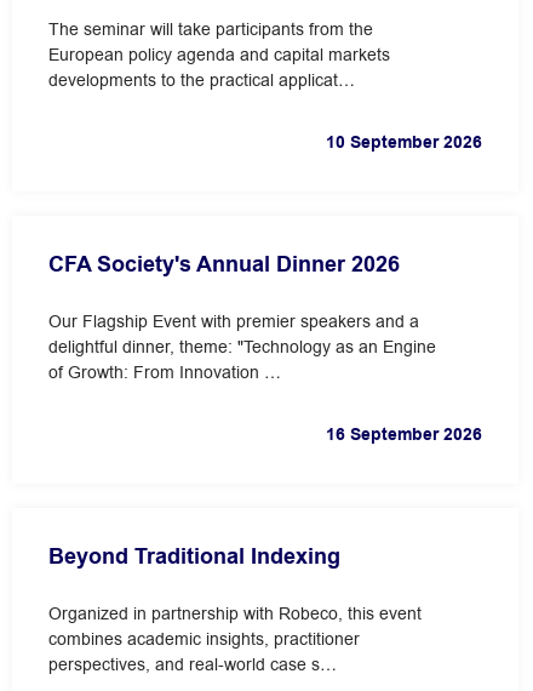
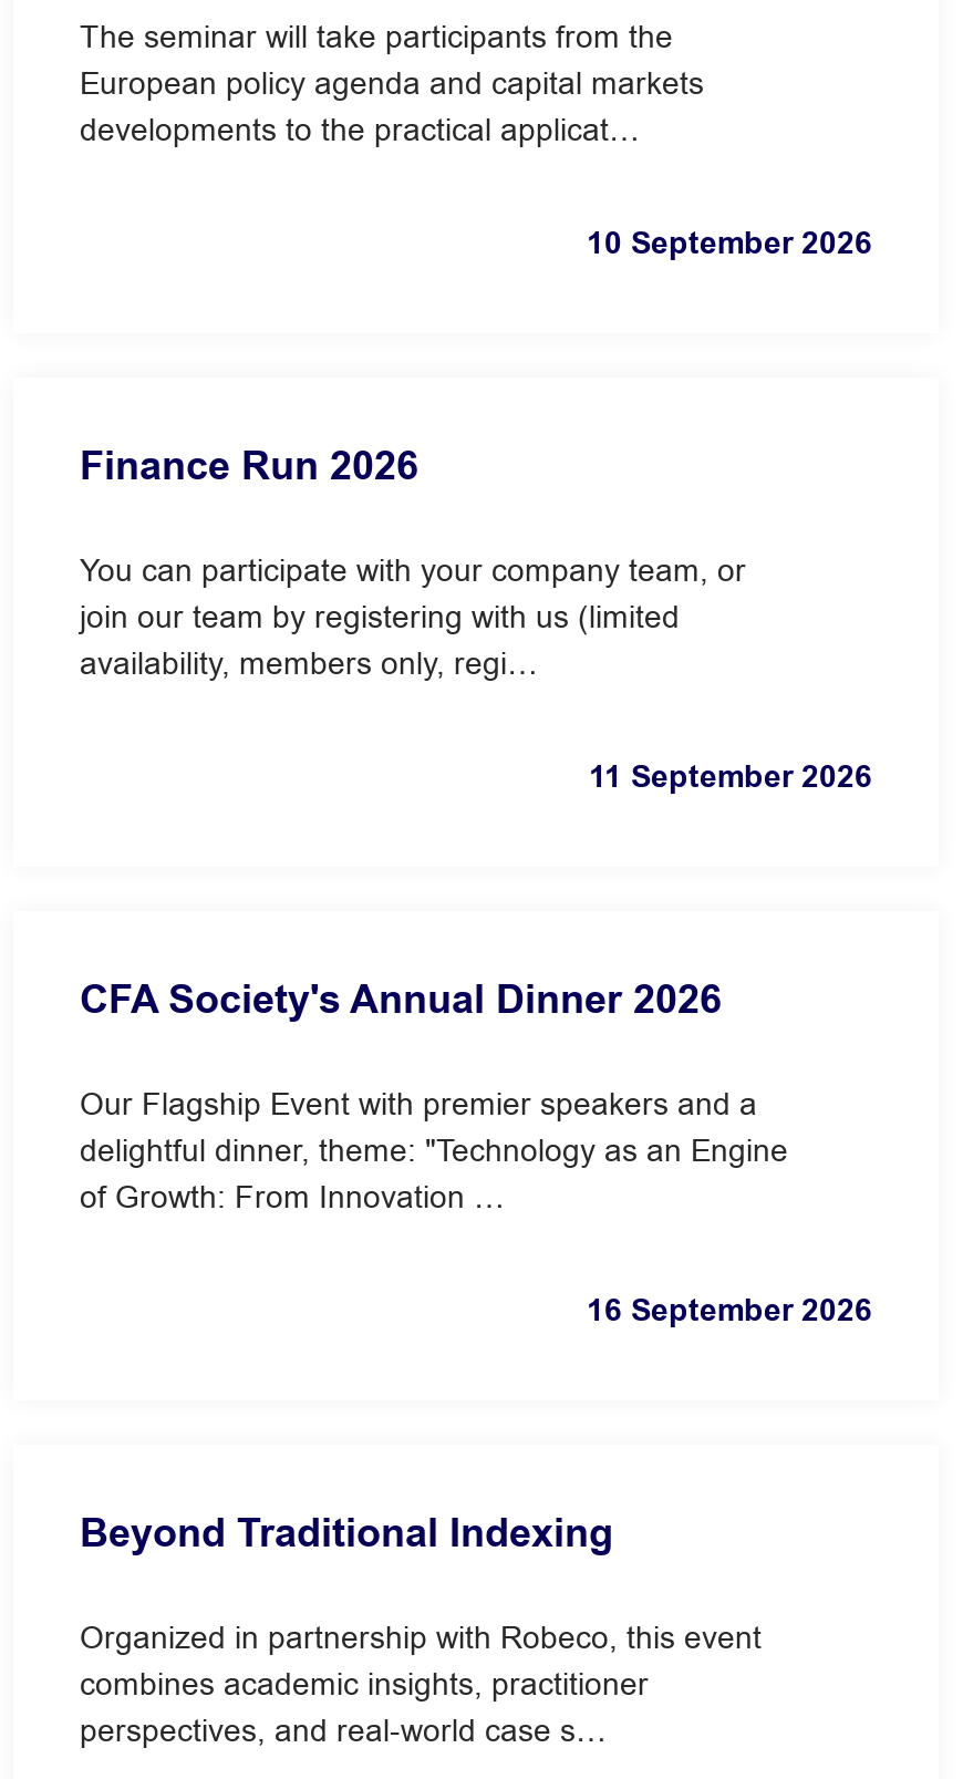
+ Finance Run 2026
+ You can participate with your company team, or
+ join our team by registering with us (limited
+ availability, members only, regi…
+ 11 September 2026
